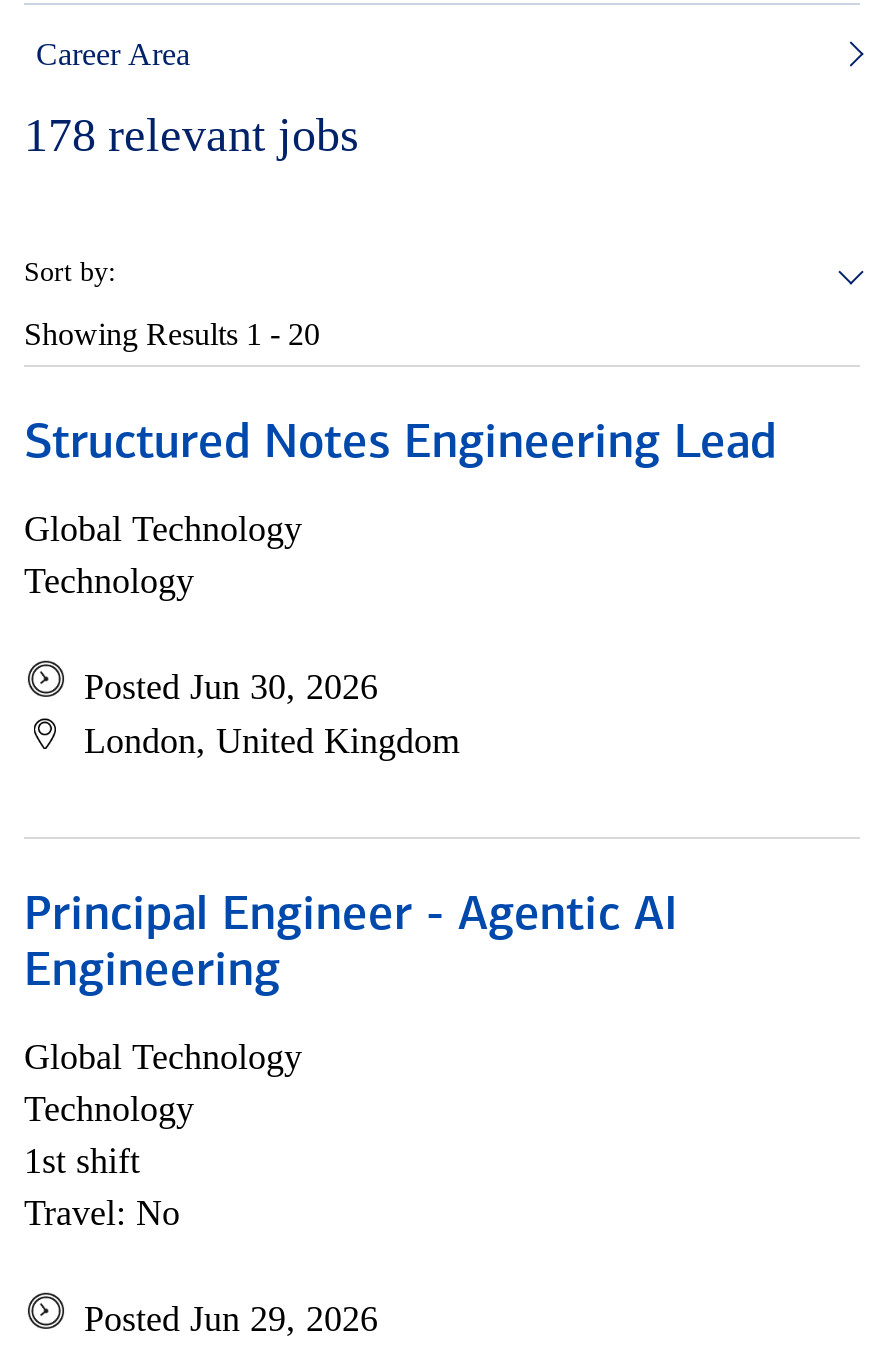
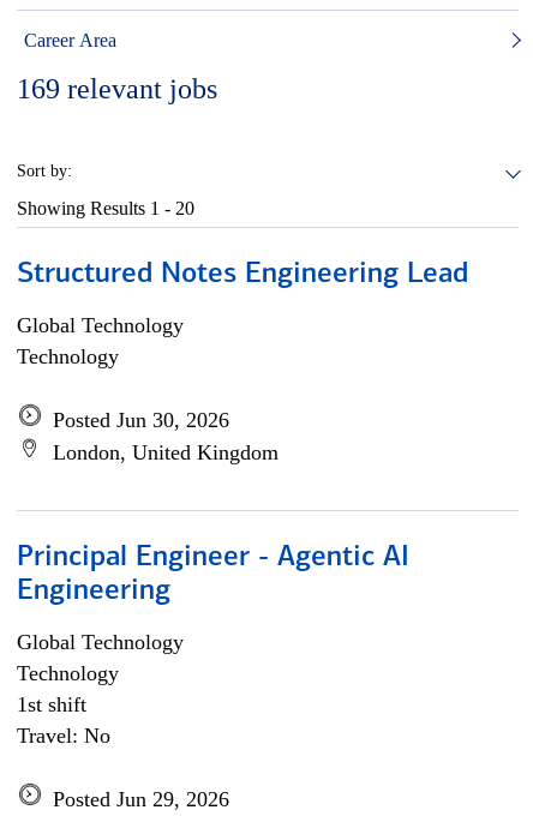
- 178 relevant jobs
+ 169 relevant jobs
